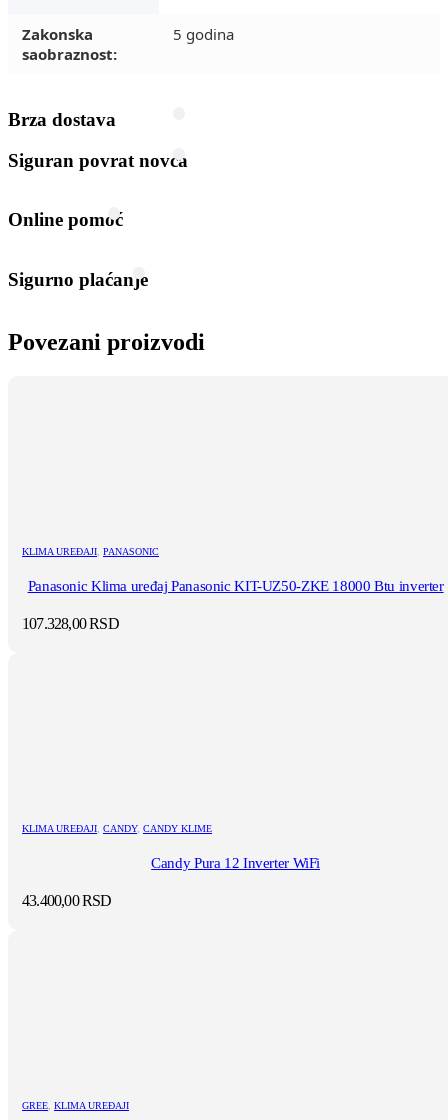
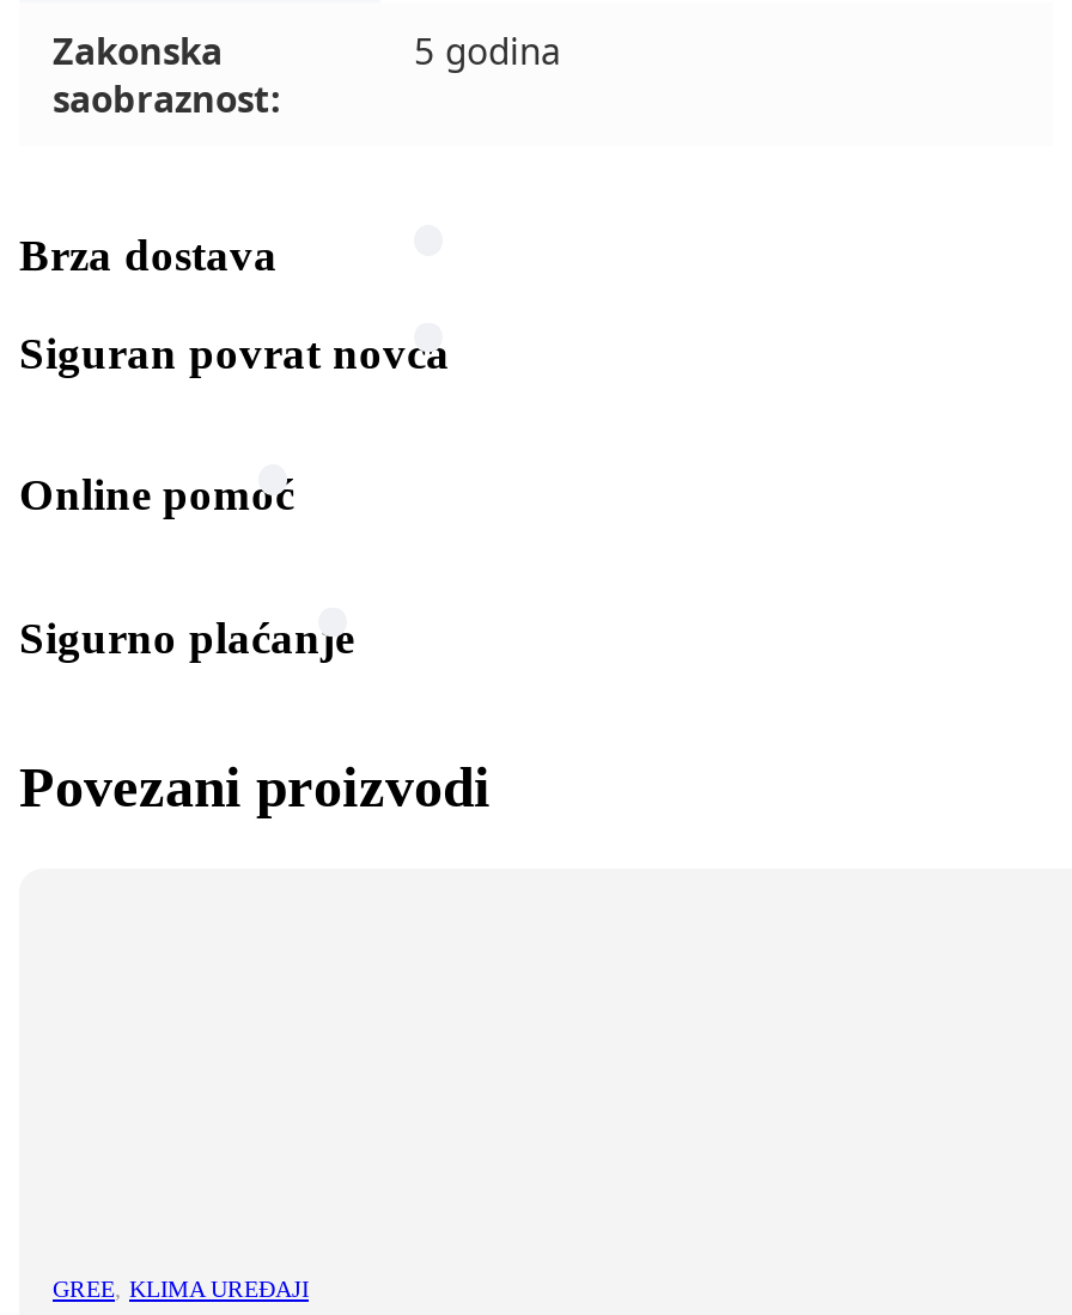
- KLIMA UREĐAJI, PANASONIC
- Panasonic Klima uređaj Panasonic KIT-UZ50-ZKE 18000 Btu inverter
- 107.328,00 RSD

- KLIMA UREĐAJI, CANDY, CANDY KLIME
- Candy Pura 12 Inverter WiFi
- 43.400,00 RSD
